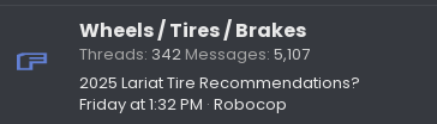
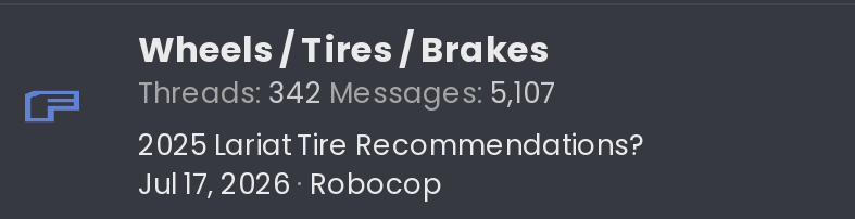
- Friday at 1:32 PM Robocop
+ Jul 17, 2026 Robocop
